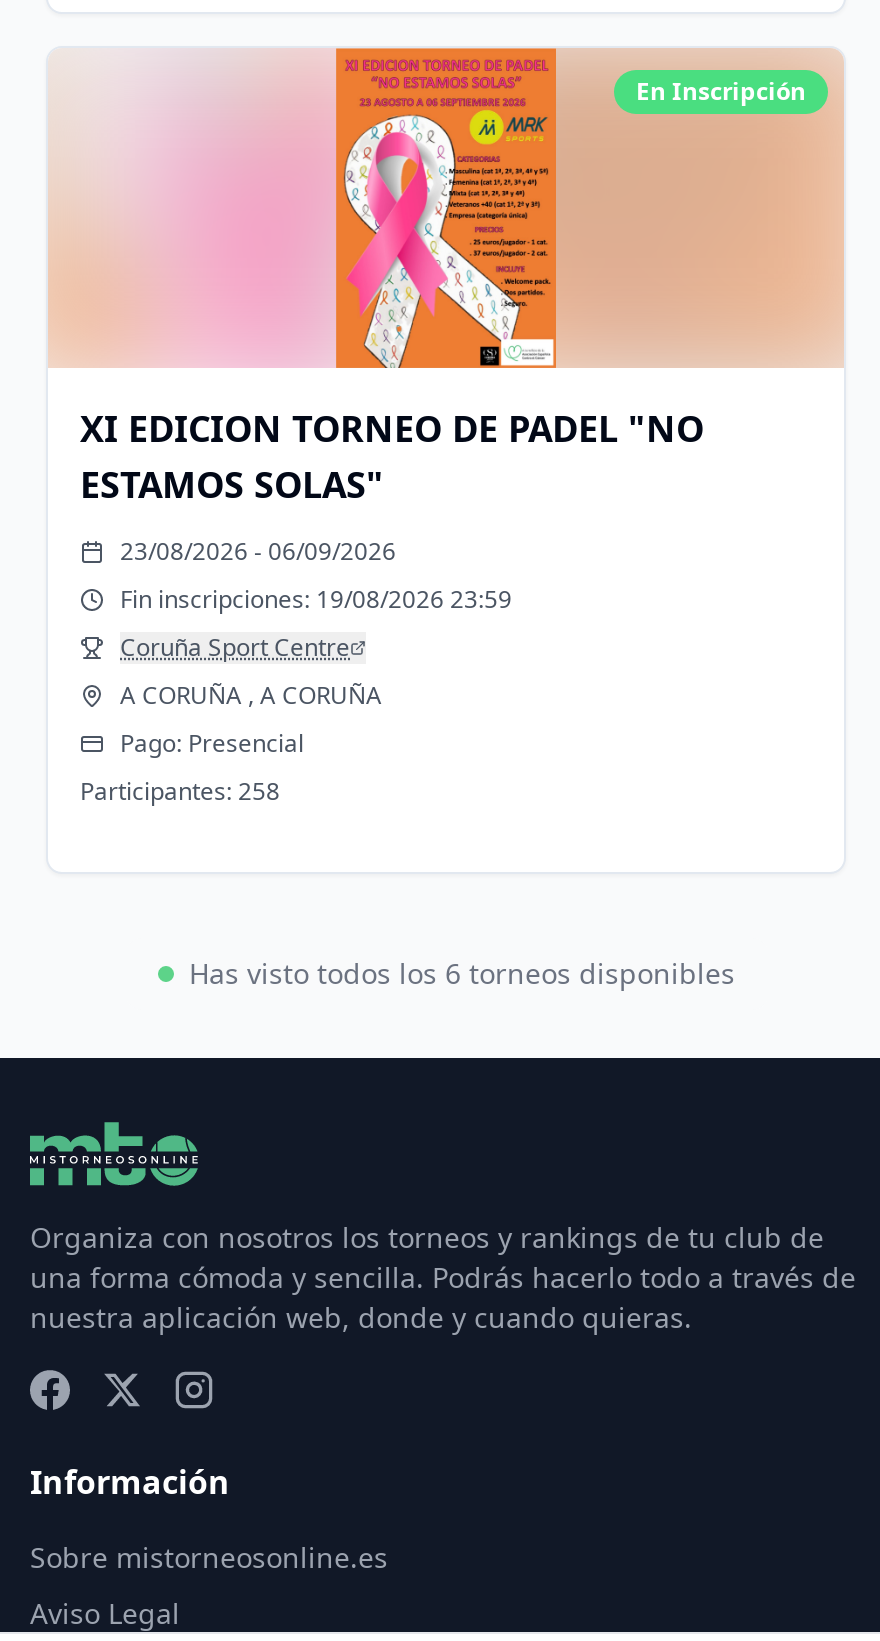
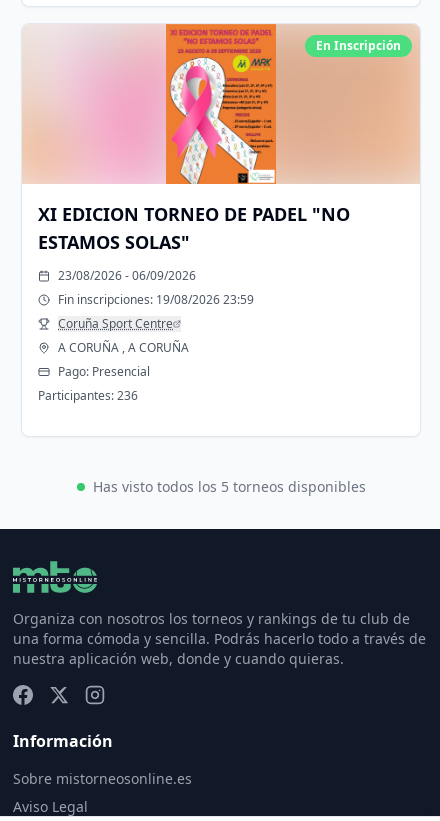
- Participantes: 258
+ Participantes: 236

- Has visto todos los 6 torneos disponibles
+ Has visto todos los 5 torneos disponibles
